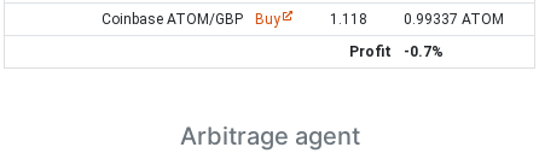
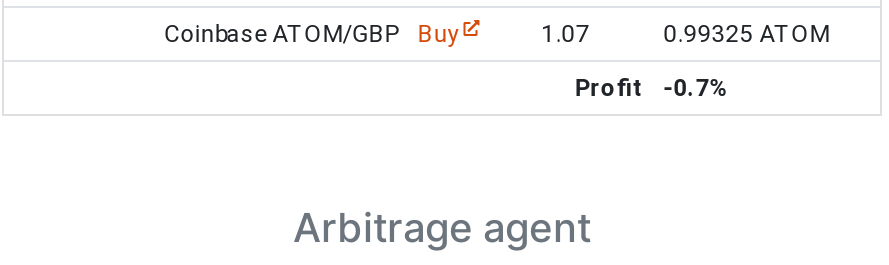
- 1.118
+ 1.07

- 0.99337 ATOM
+ 0.99325 ATOM
